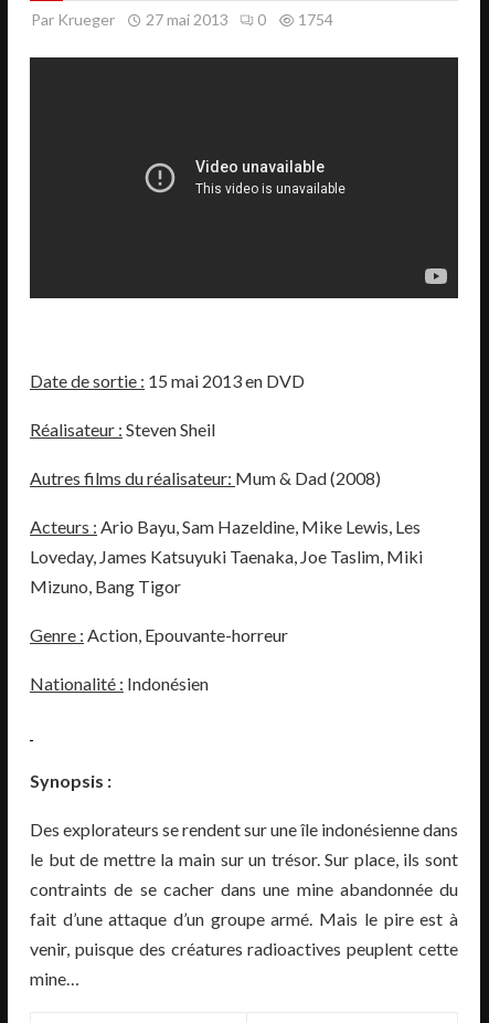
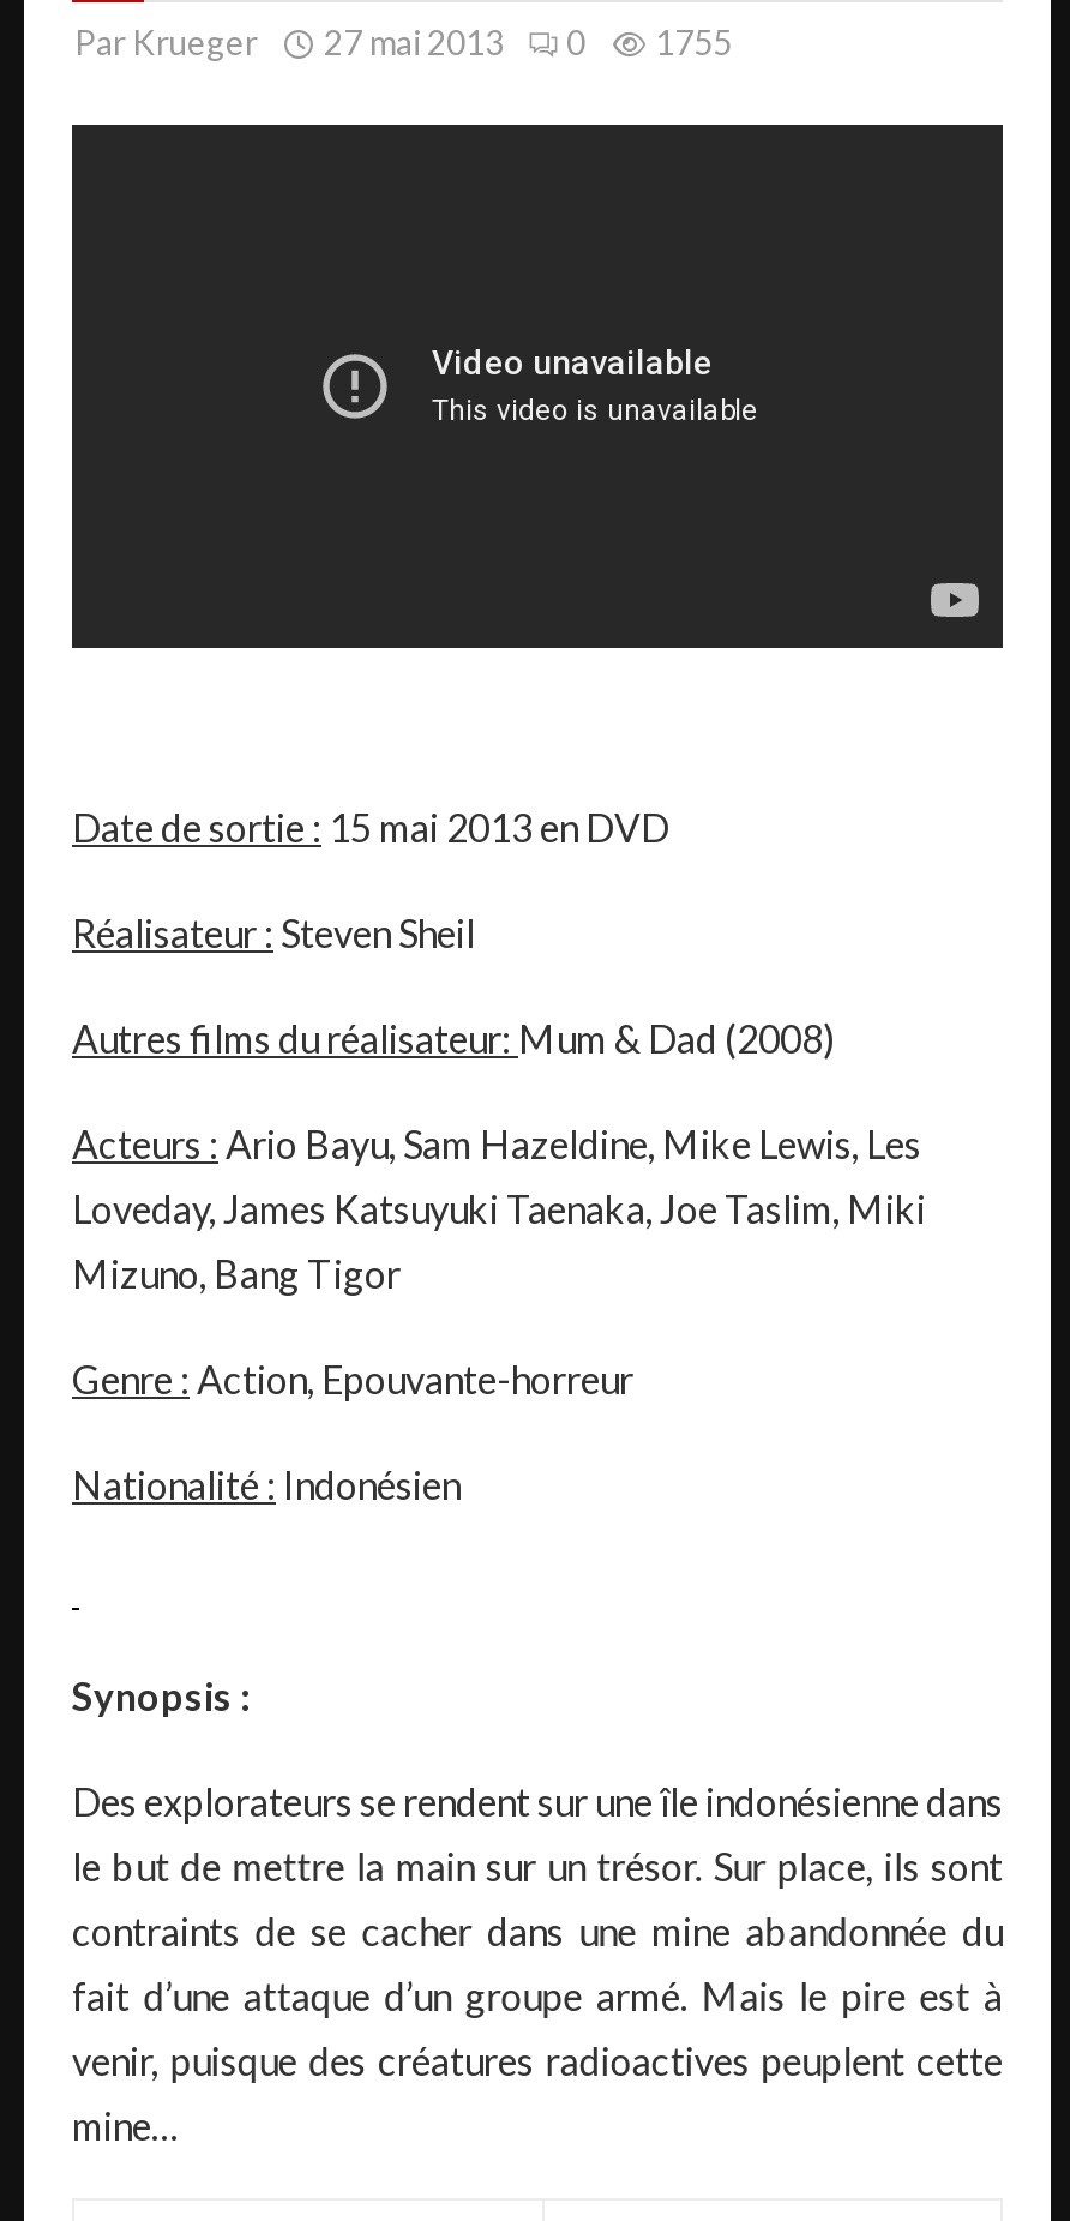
- Par Krueger 27 mai 2013 0 1754
+ Par Krueger 27 mai 2013 0 1755
